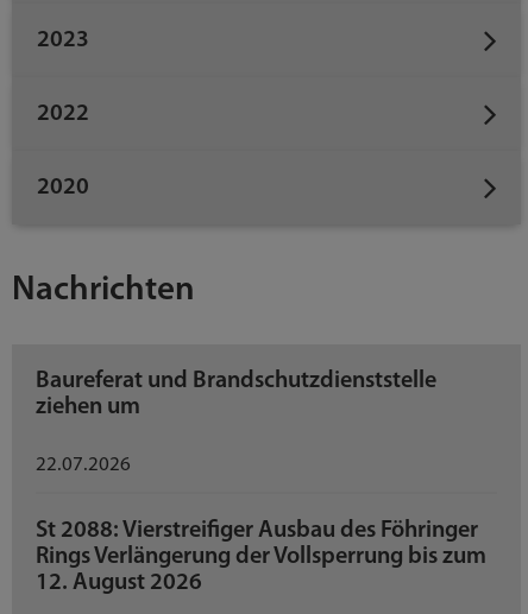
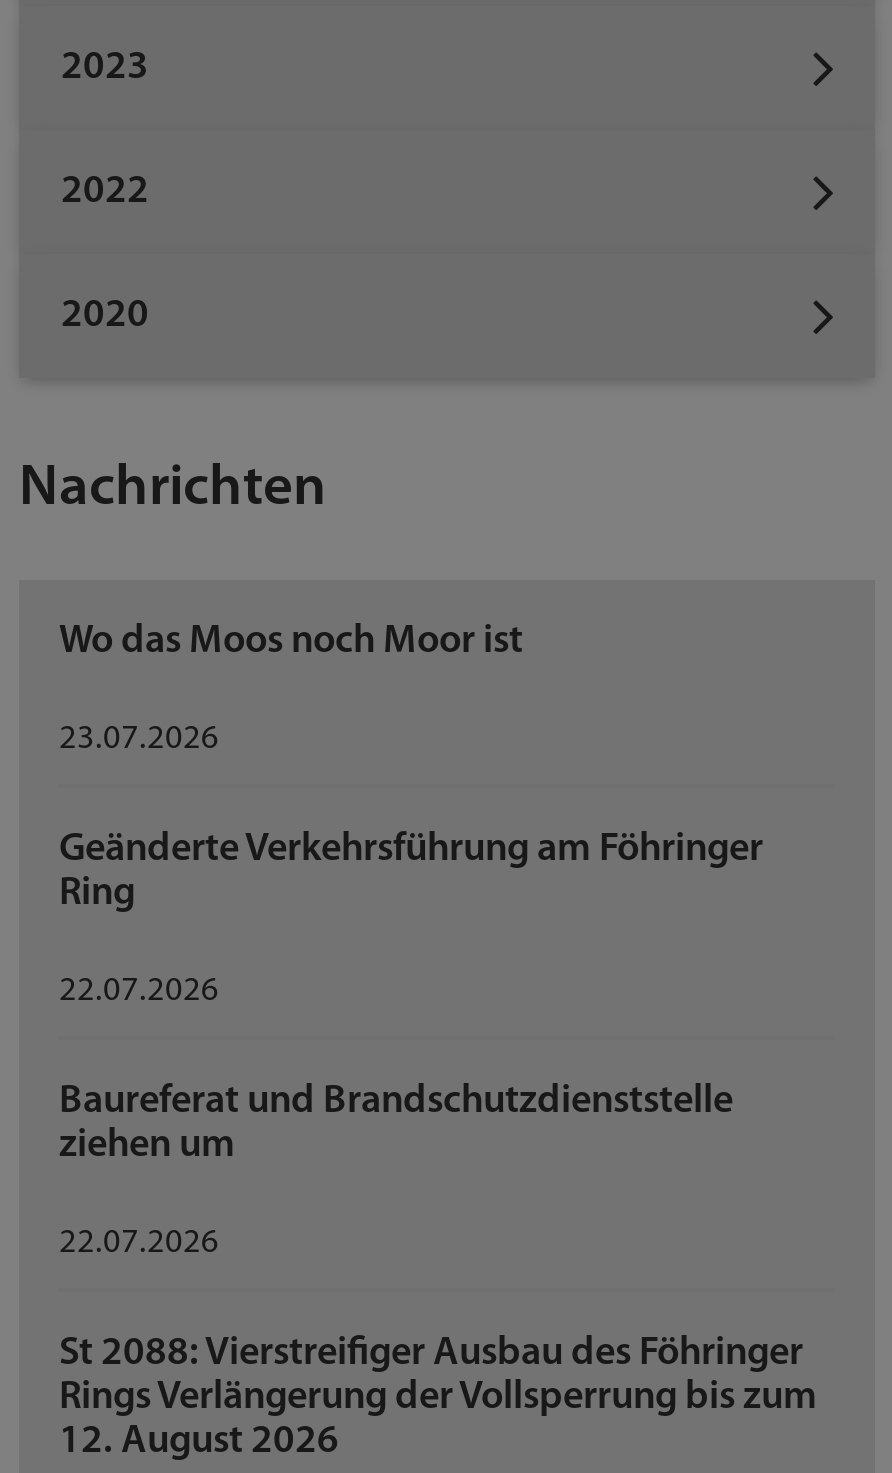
+ Wo das Moos noch Moor ist
+ 23.07.2026
+ Geänderte Verkehrsführung am Föhringer
+ Ring
+ 22.07.2026
